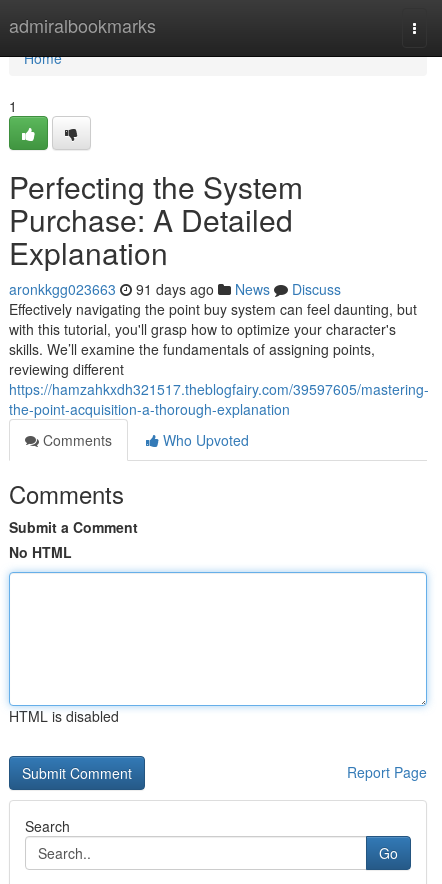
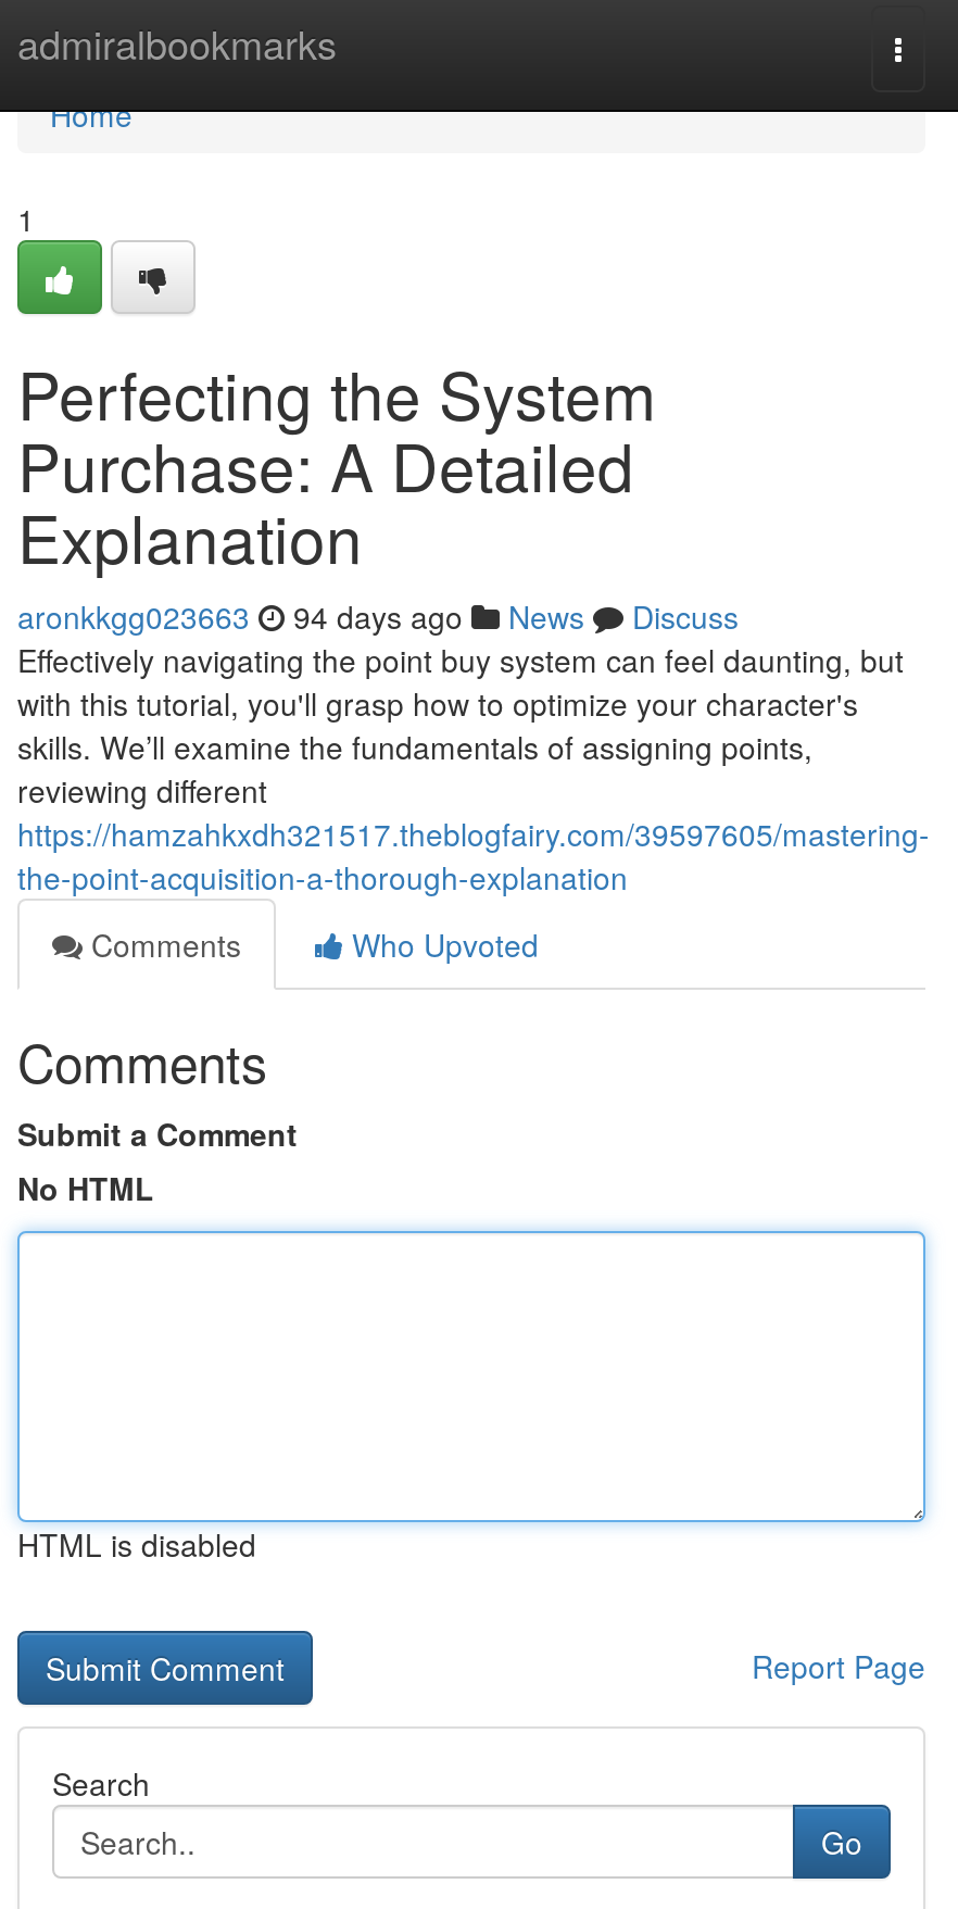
- aronkkgg023663 91 days ago News Discuss
+ aronkkgg023663 94 days ago News Discuss
